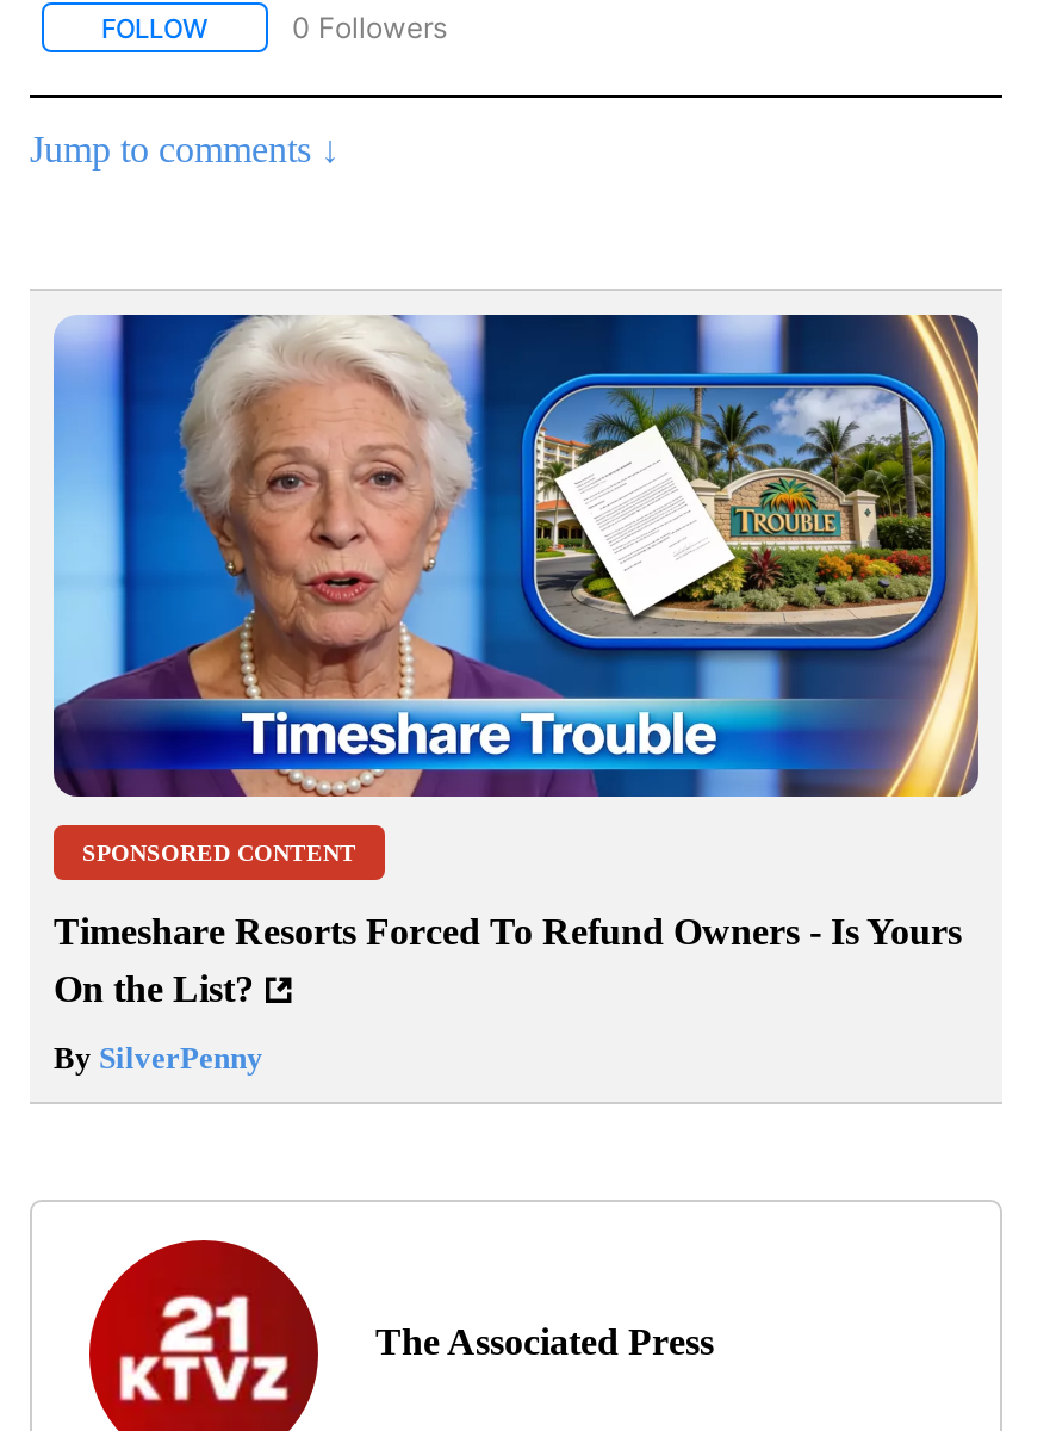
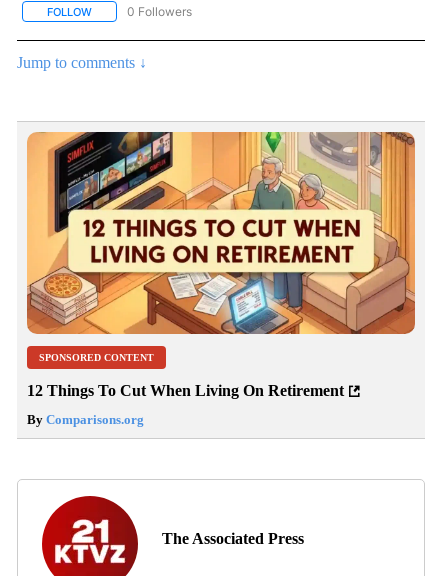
- [image]
+ [image]

- Timeshare Resorts Forced To Refund Owners - Is Yours
- On the List?
+ 12 Things To Cut When Living On Retirement

- By SilverPenny
+ By Comparisons.org
